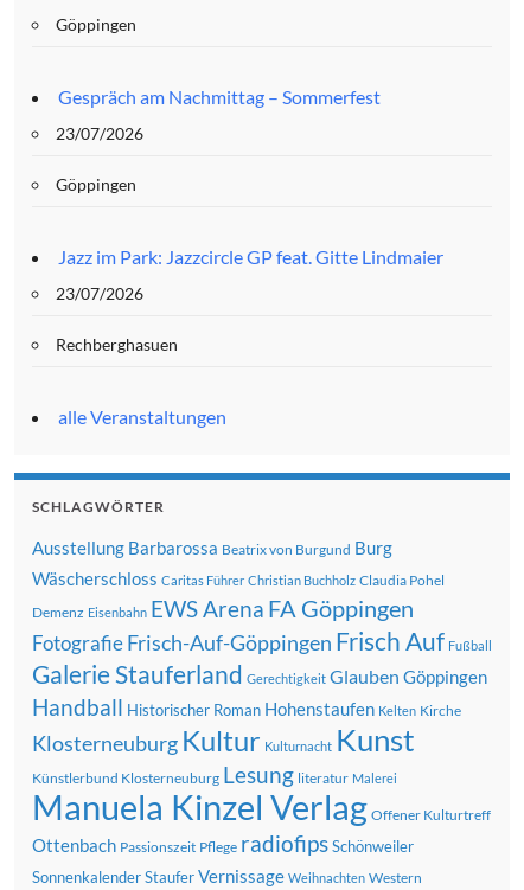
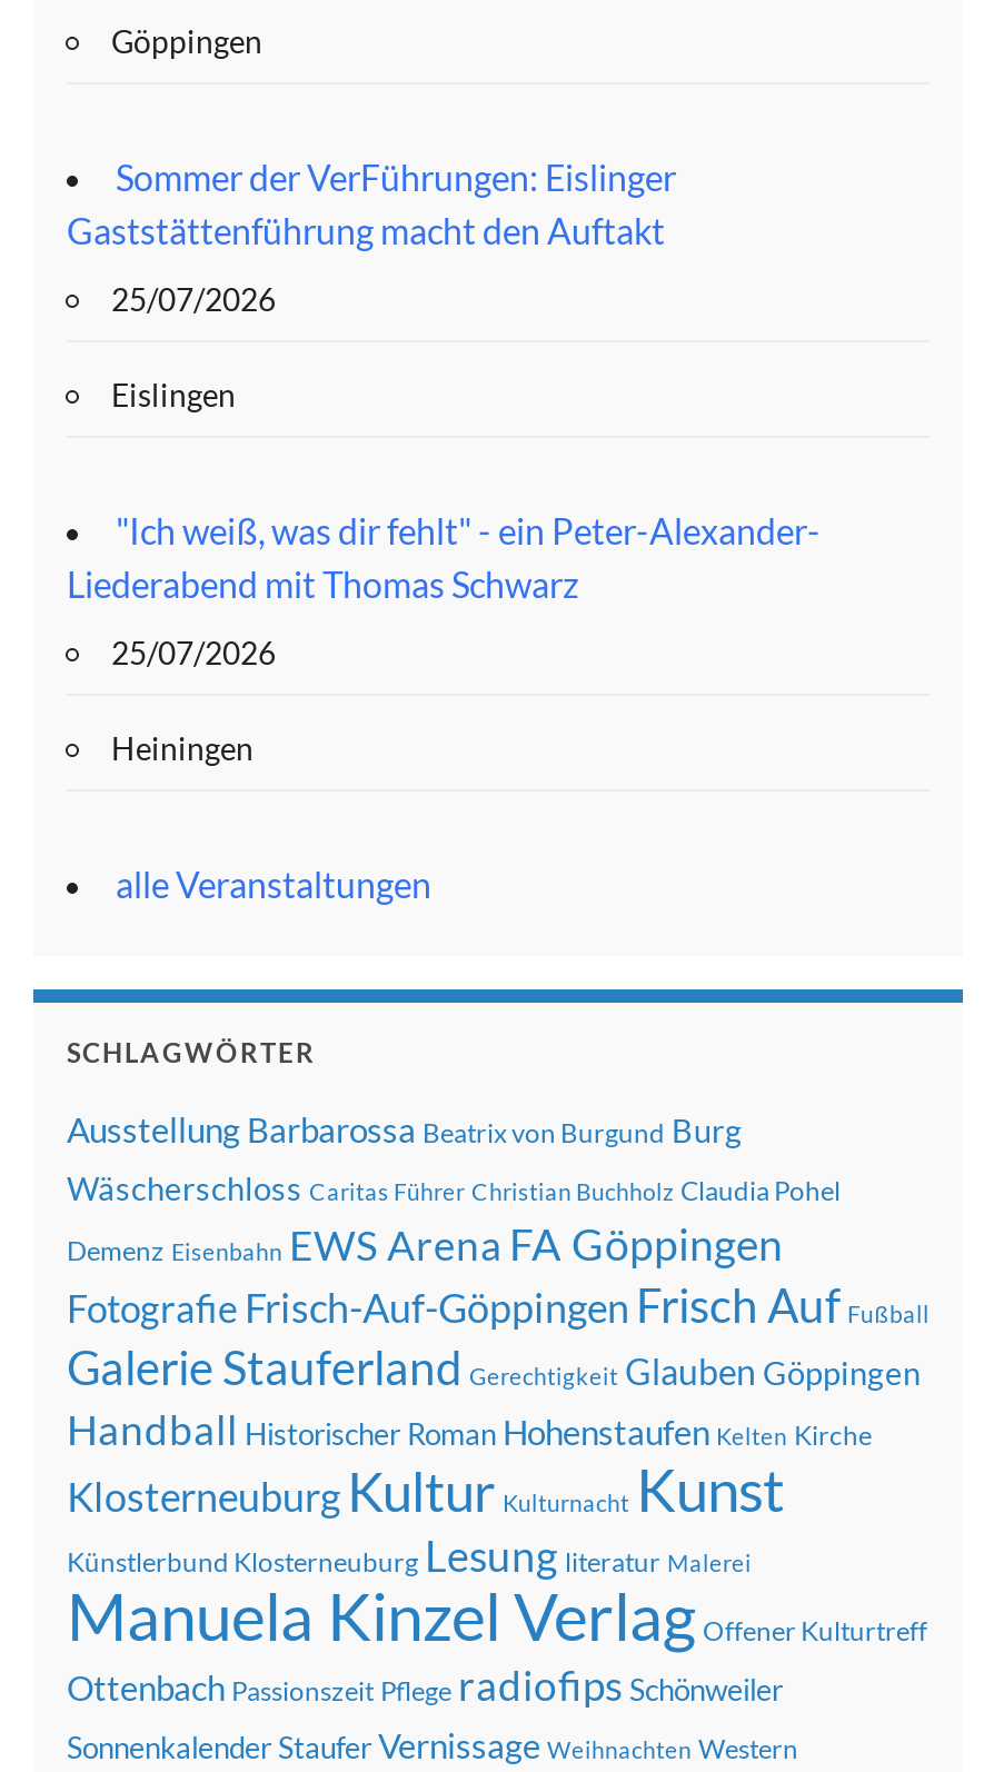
- Gespräch am Nachmittag – Sommerfest
+ Sommer der VerFührungen: Eislinger
+ Gaststättenführung macht den Auftakt

- 23/07/2026
+ 25/07/2026

- Göppingen
+ Eislingen

- Jazz im Park: Jazzcircle GP feat. Gitte Lindmaier
+ "Ich weiß, was dir fehlt" - ein Peter-Alexander-
+ Liederabend mit Thomas Schwarz

- 23/07/2026
+ 25/07/2026

- Rechberghasuen
+ Heiningen
